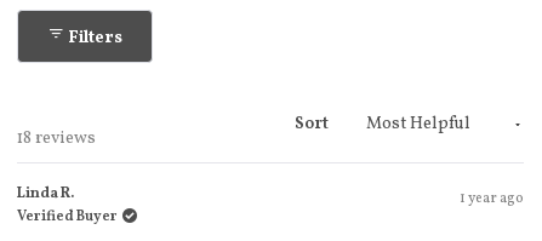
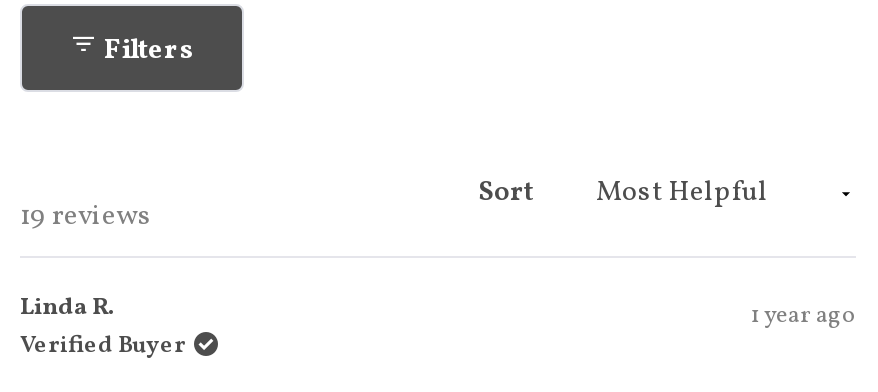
- 18 reviews
+ 19 reviews
